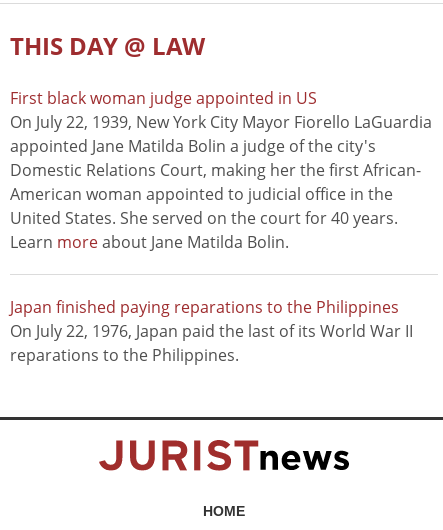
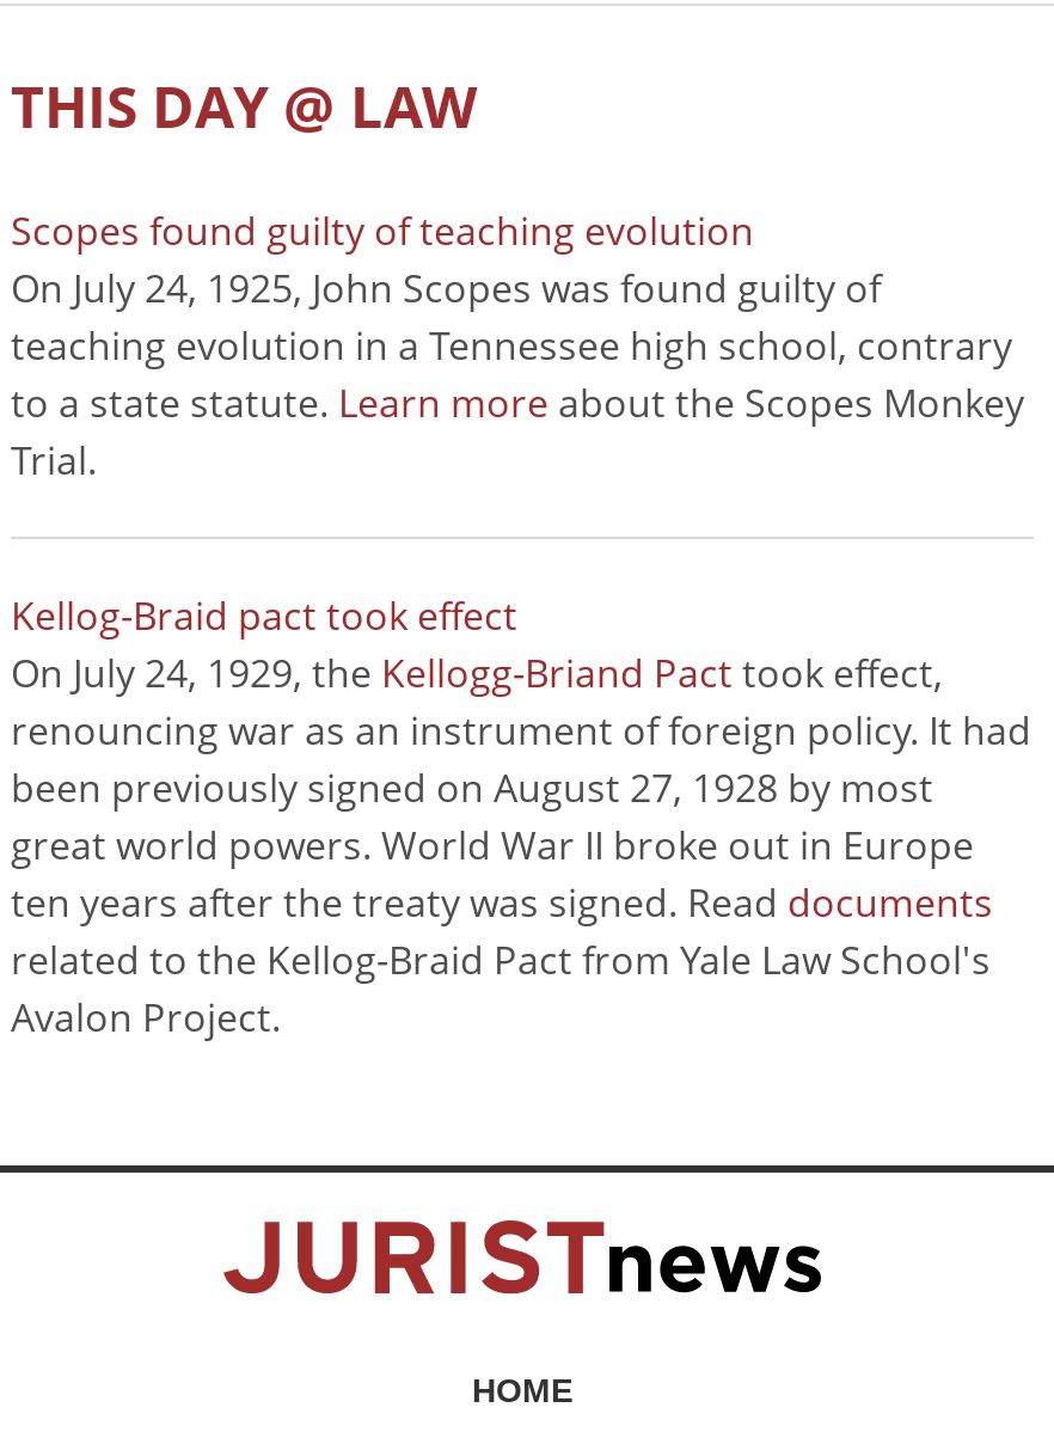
- First black woman judge appointed in US
- On July 22, 1939, New York City Mayor Fiorello LaGuardia
- appointed Jane Matilda Bolin a judge of the city's
- Domestic Relations Court, making her the first African-
- American woman appointed to judicial office in the
- United States. She served on the court for 40 years.
- Learn more about Jane Matilda Bolin.
+ Scopes found guilty of teaching evolution
+ On July 24, 1925, John Scopes was found guilty of
+ teaching evolution in a Tennessee high school, contrary
+ to a state statute. Learn more about the Scopes Monkey
+ Trial.

- Japan finished paying reparations to the Philippines
- On July 22, 1976, Japan paid the last of its World War II
- reparations to the Philippines.
+ Kellog-Braid pact took effect
+ On July 24, 1929, the Kellogg-Briand Pact took effect,
+ renouncing war as an instrument of foreign policy. It had
+ been previously signed on August 27, 1928 by most
+ great world powers. World War II broke out in Europe
+ ten years after the treaty was signed. Read documents
+ related to the Kellog-Braid Pact from Yale Law School's
+ Avalon Project.
